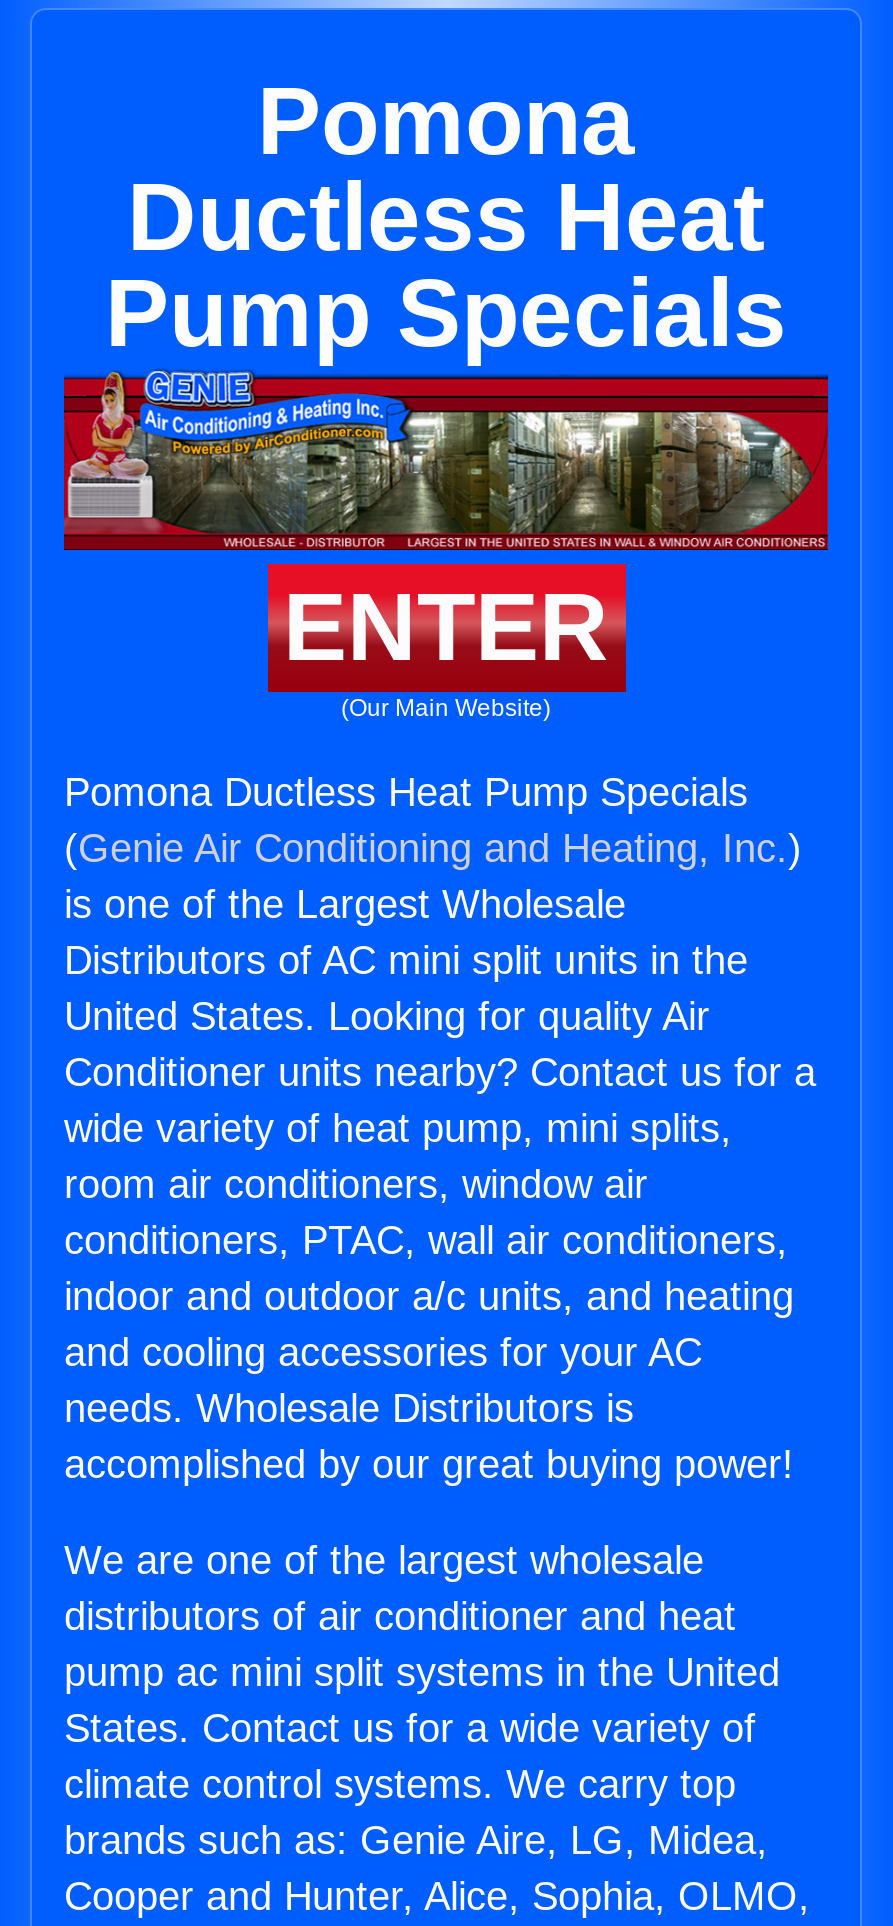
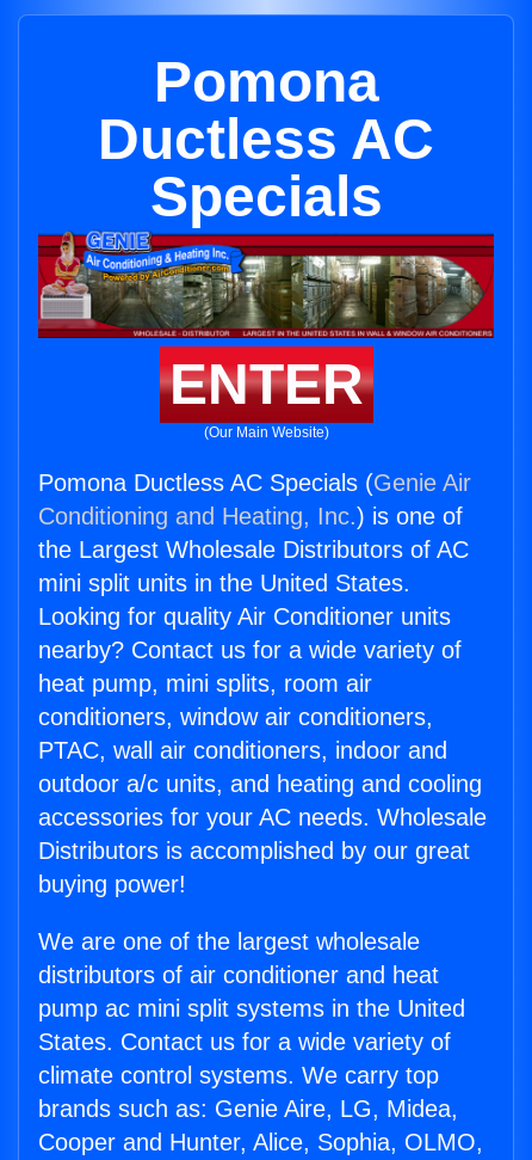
- Ductless Heat
- Pump Specials
+ Ductless AC
+ Specials

- Pomona Ductless Heat Pump Specials
- (Genie Air Conditioning and Heating, Inc.)
- is one of the Largest Wholesale
- Distributors of AC mini split units in the
- United States. Looking for quality Air
- Conditioner units nearby? Contact us for a
- wide variety of heat pump, mini splits,
- room air conditioners, window air
- conditioners, PTAC, wall air conditioners,
- indoor and outdoor a/c units, and heating
- and cooling accessories for your AC
- needs. Wholesale Distributors is
- accomplished by our great buying power!
+ Pomona Ductless AC Specials (Genie Air
+ Conditioning and Heating, Inc.) is one of
+ the Largest Wholesale Distributors of AC
+ mini split units in the United States.
+ Looking for quality Air Conditioner units
+ nearby? Contact us for a wide variety of
+ heat pump, mini splits, room air
+ conditioners, window air conditioners,
+ PTAC, wall air conditioners, indoor and
+ outdoor a/c units, and heating and cooling
+ accessories for your AC needs. Wholesale
+ Distributors is accomplished by our great
+ buying power!
